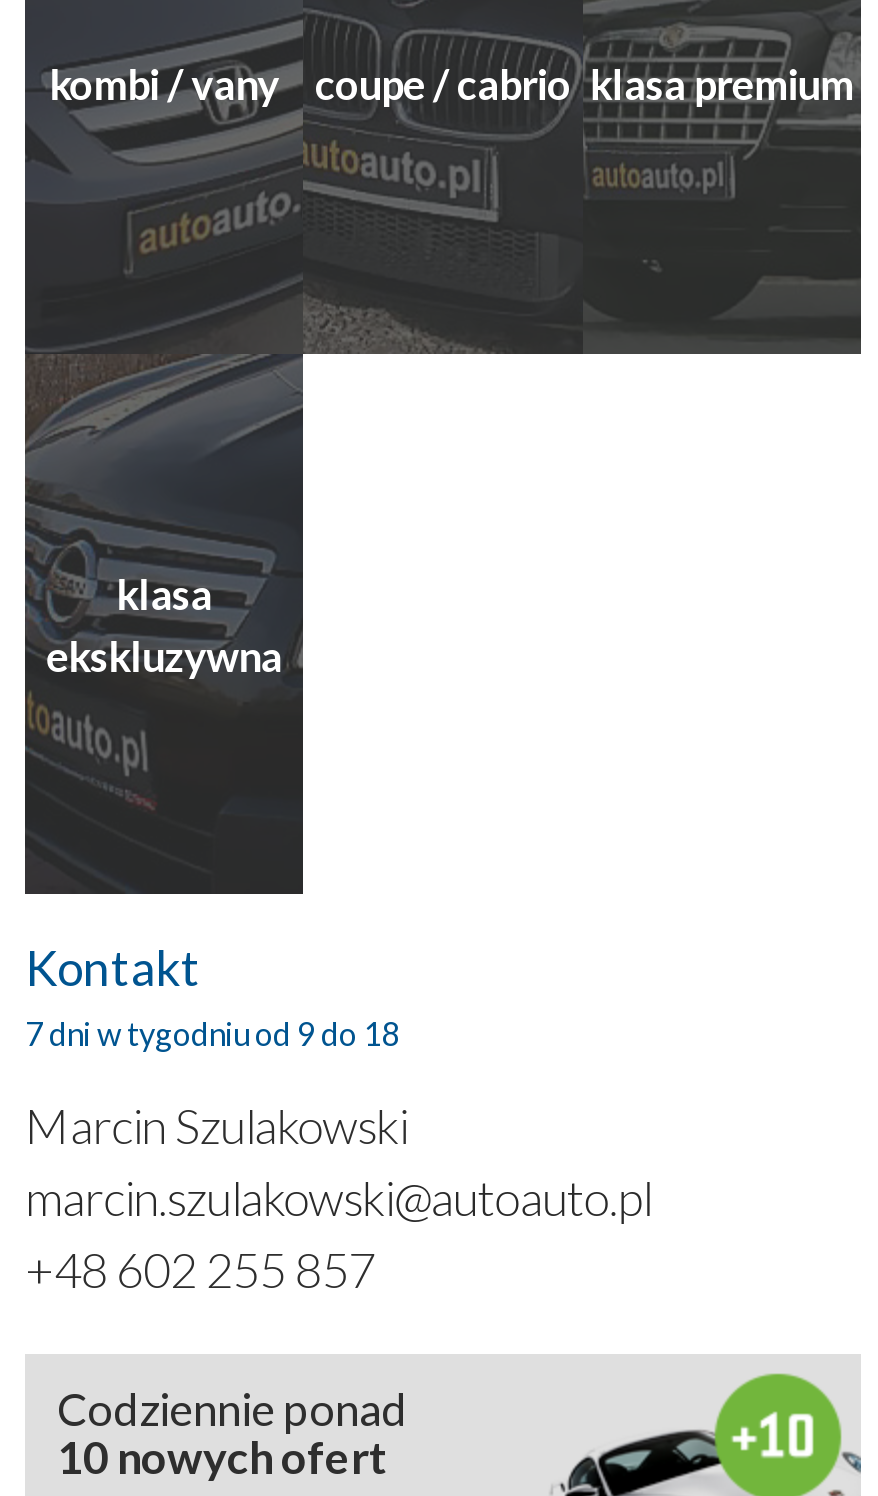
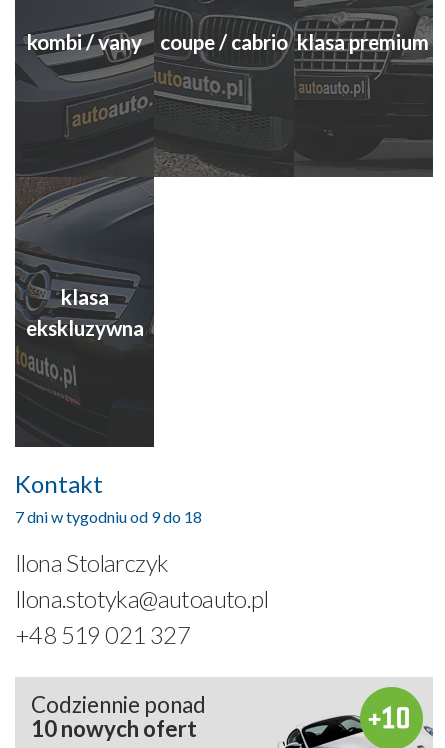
- Marcin Szulakowski
- marcin.szulakowski@autoauto.pl
- +48 602 255 857
+ Ilona Stolarczyk
+ Ilona.stotyka@autoauto.pl
+ +48 519 021 327
